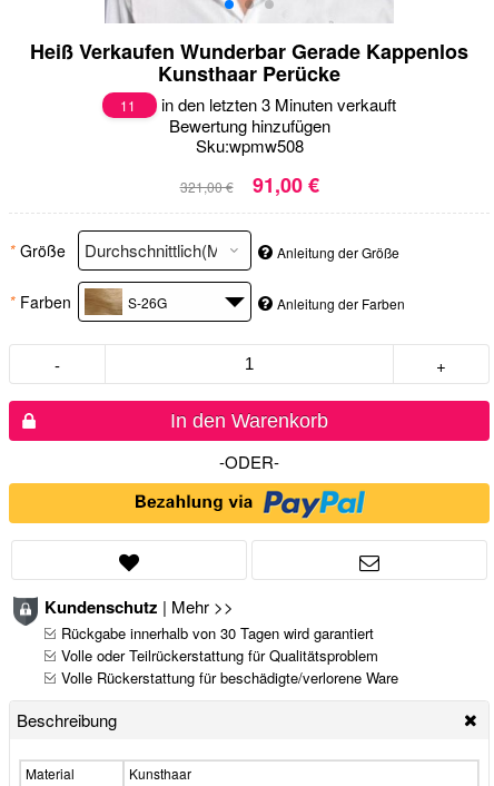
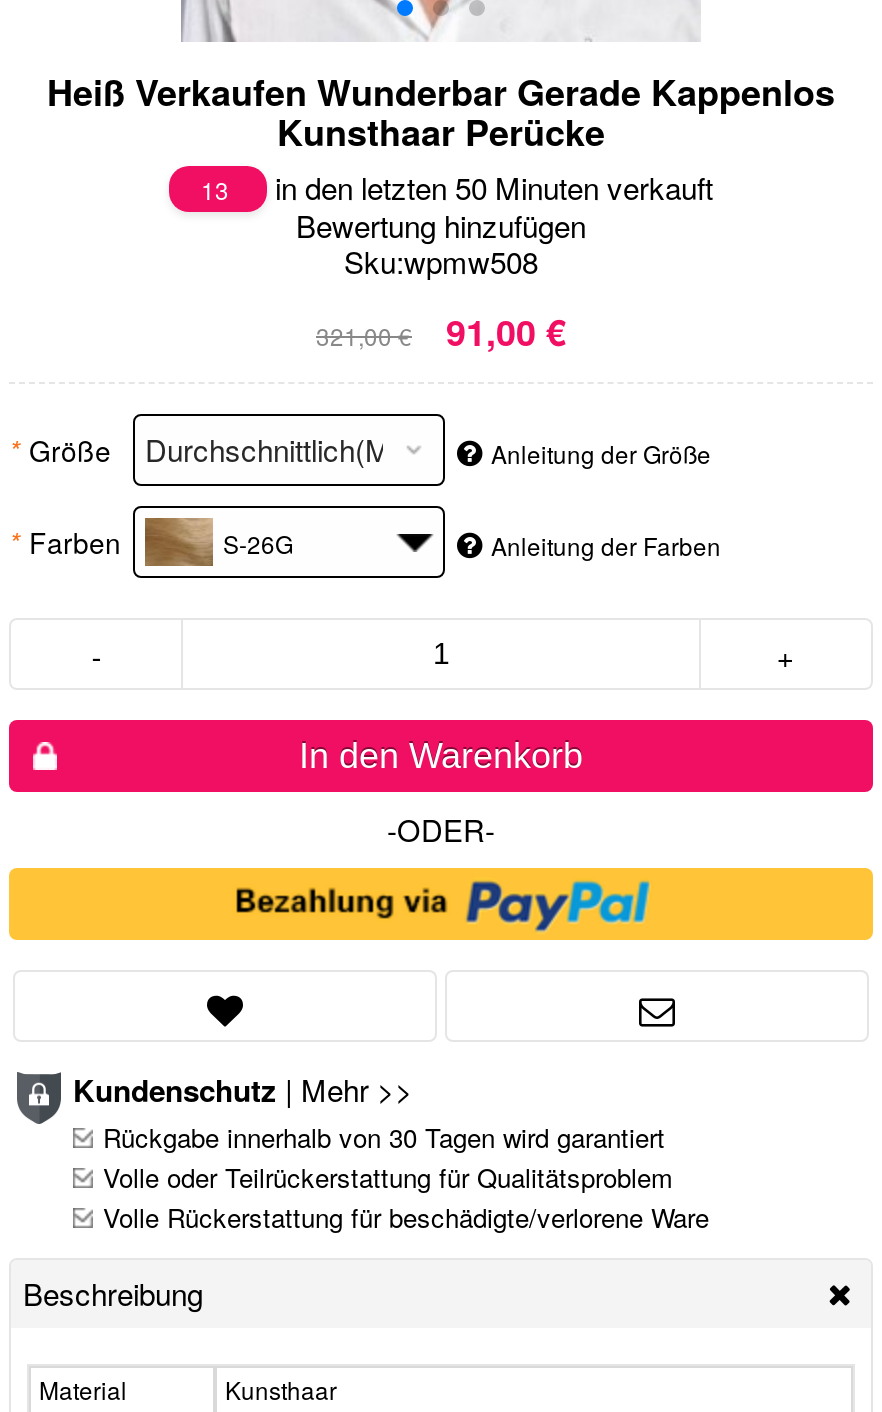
- 11
+ 13

- in den letzten 3 Minuten verkauft
+ in den letzten 50 Minuten verkauft
